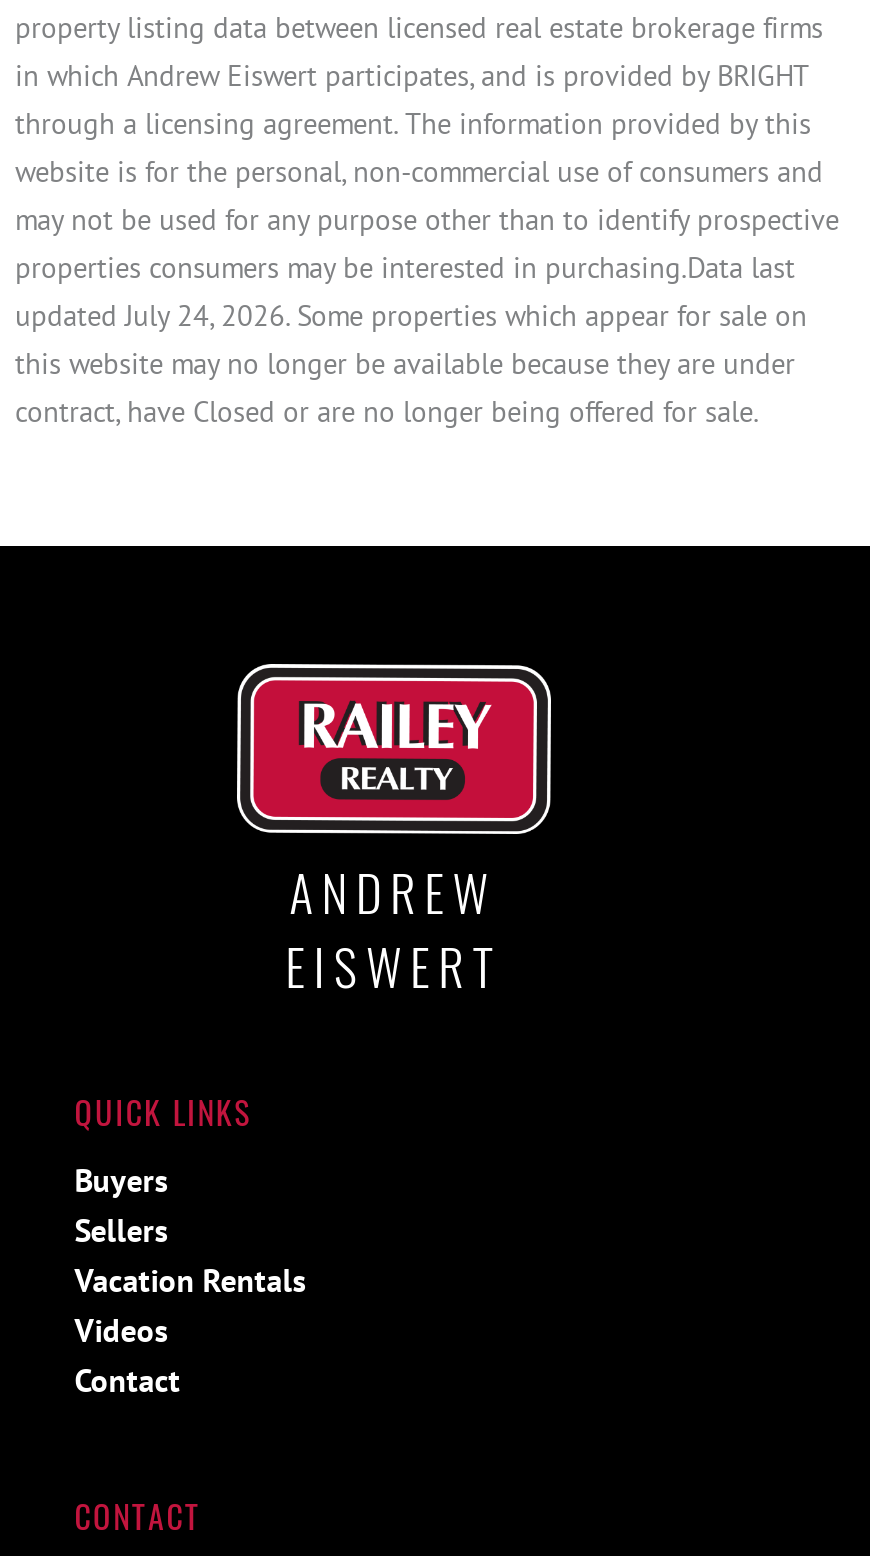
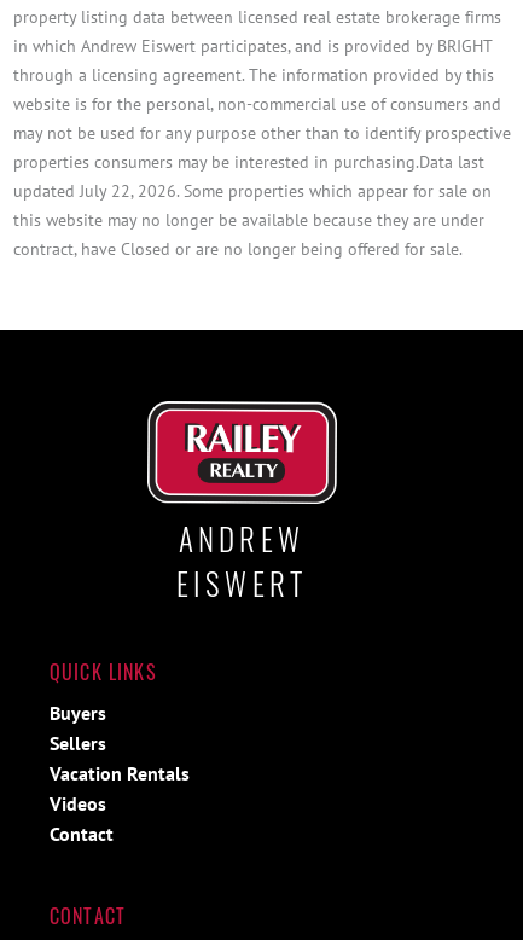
- updated July 24, 2026. Some properties which appear for sale on
+ updated July 22, 2026. Some properties which appear for sale on
